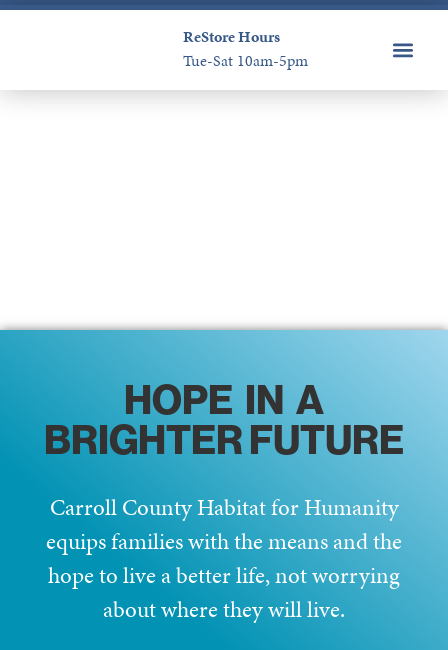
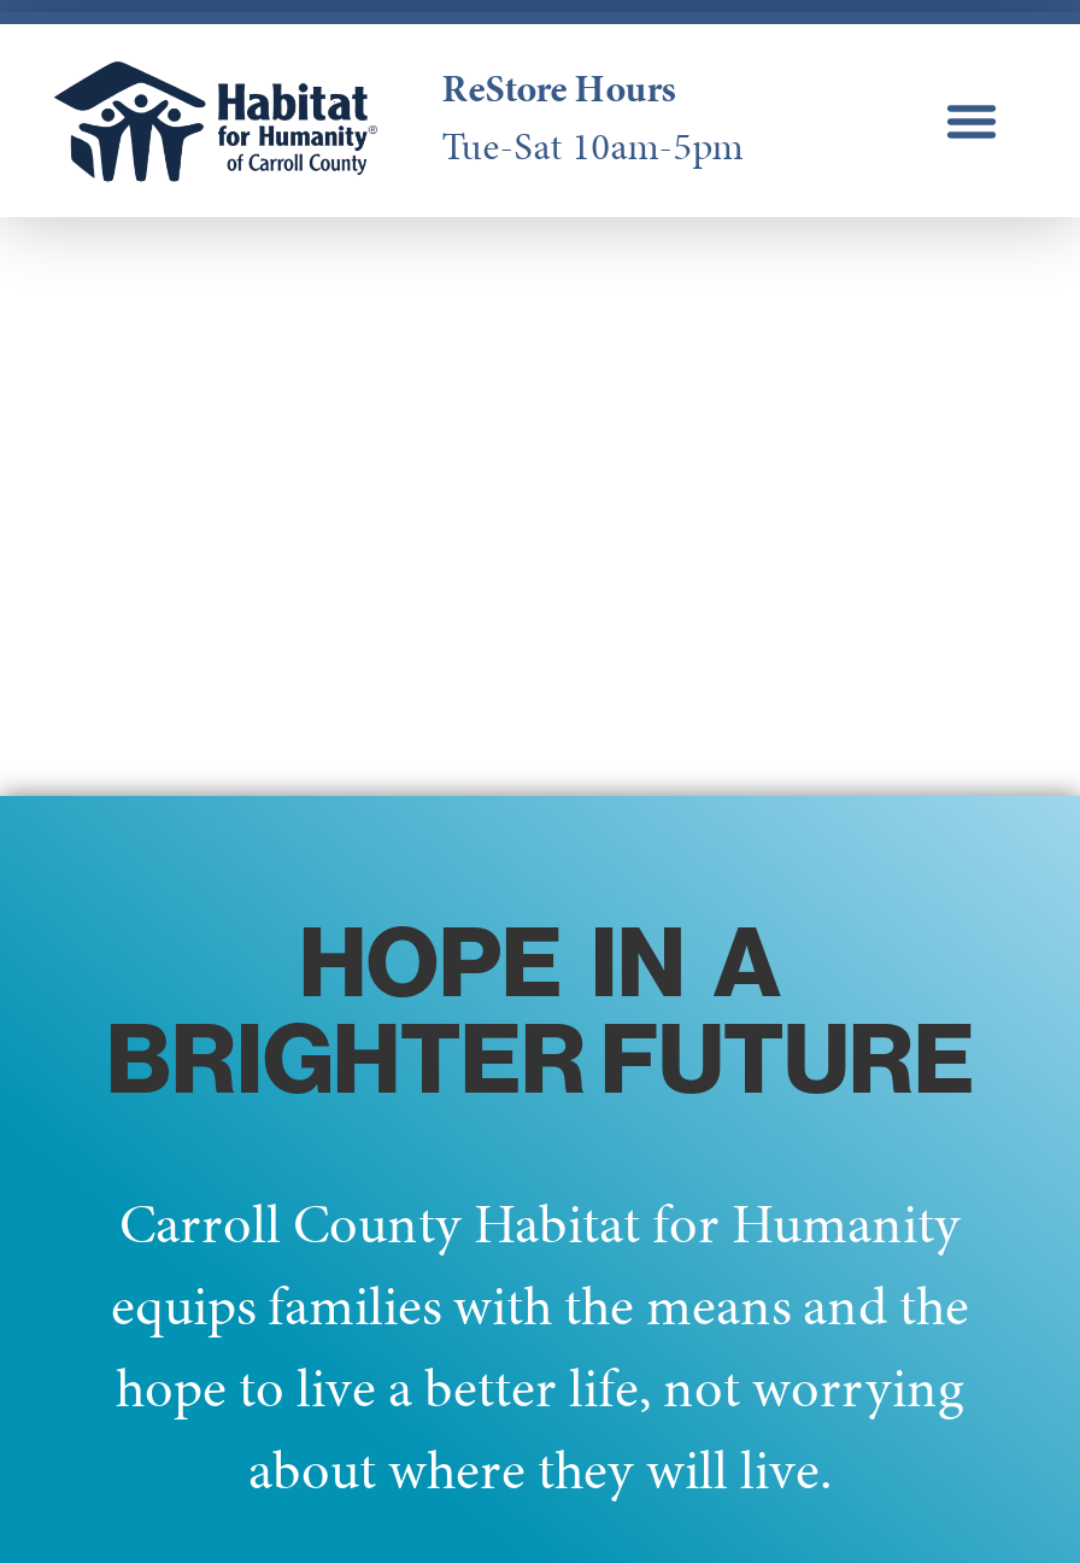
+ [image]
